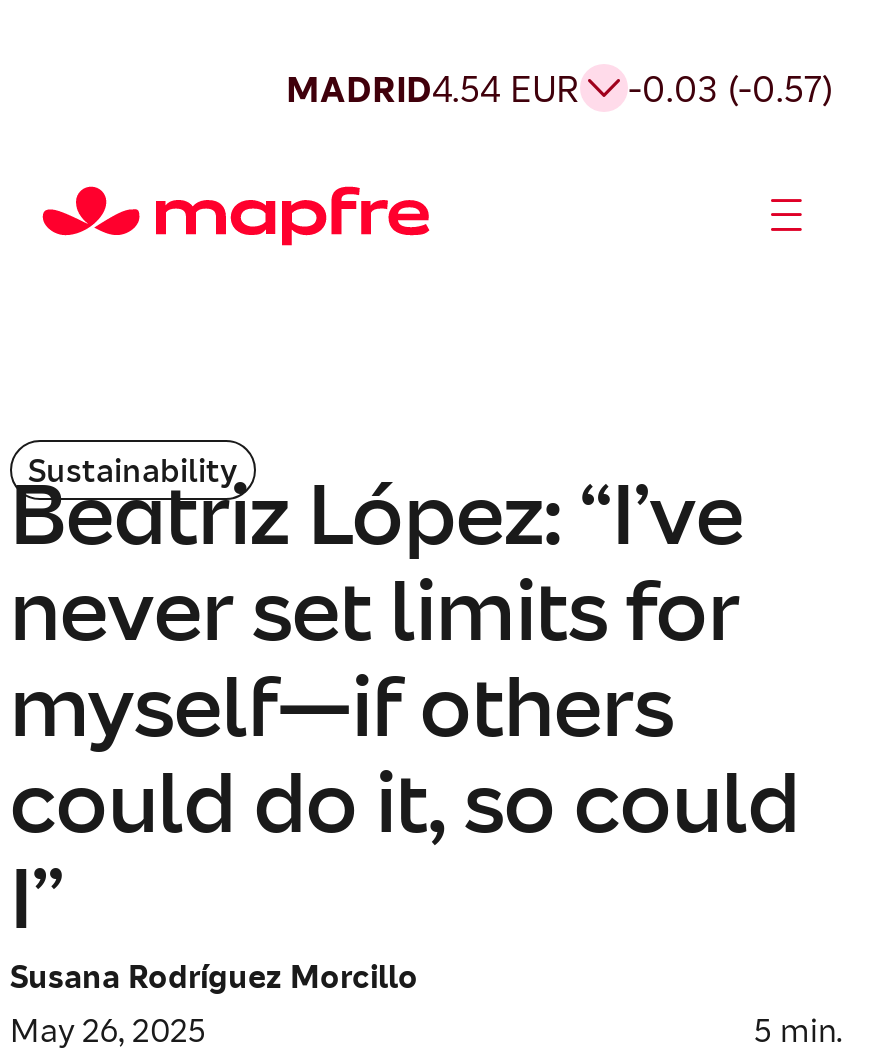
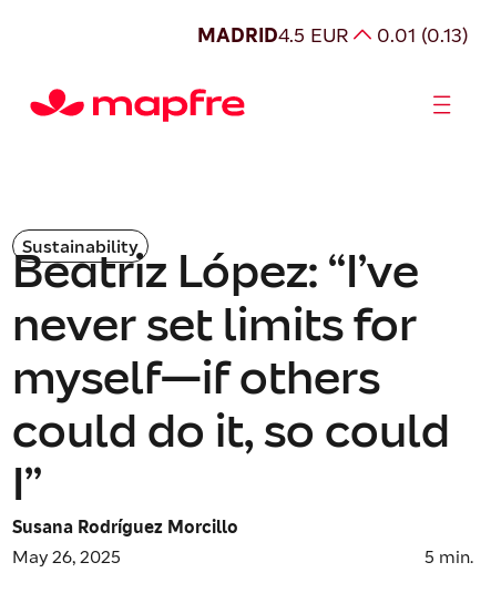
- MADRID4.54 EUR
+ MADRID4.5 EUR

- -0.03 (-0.57)
+ 0.01 (0.13)
